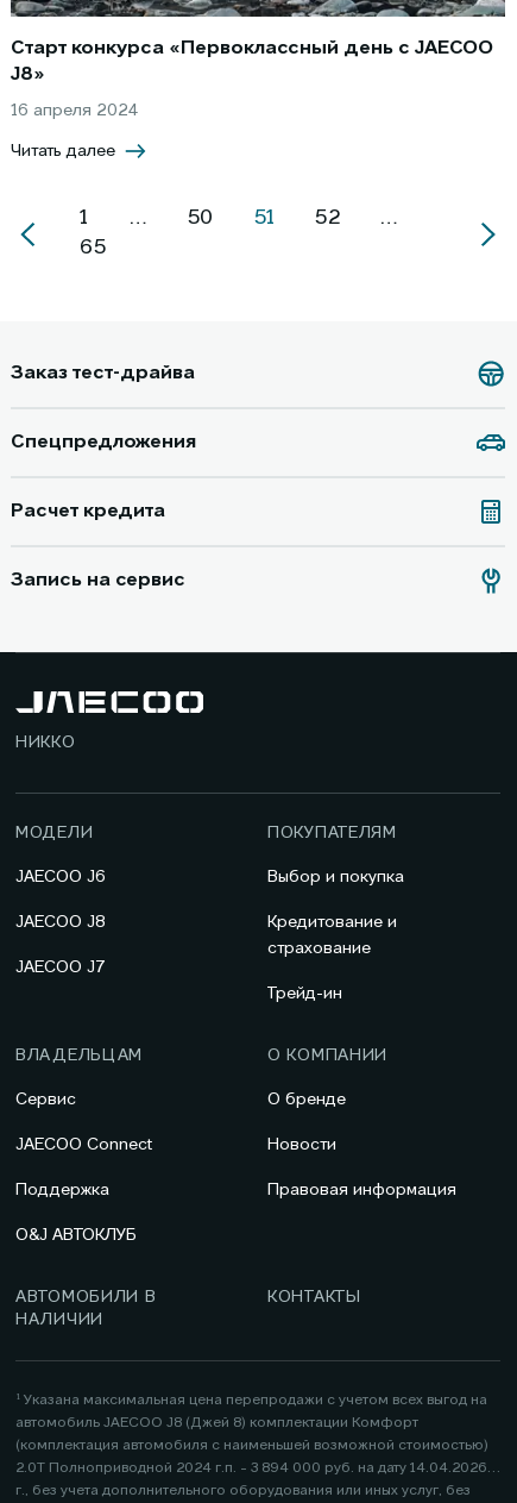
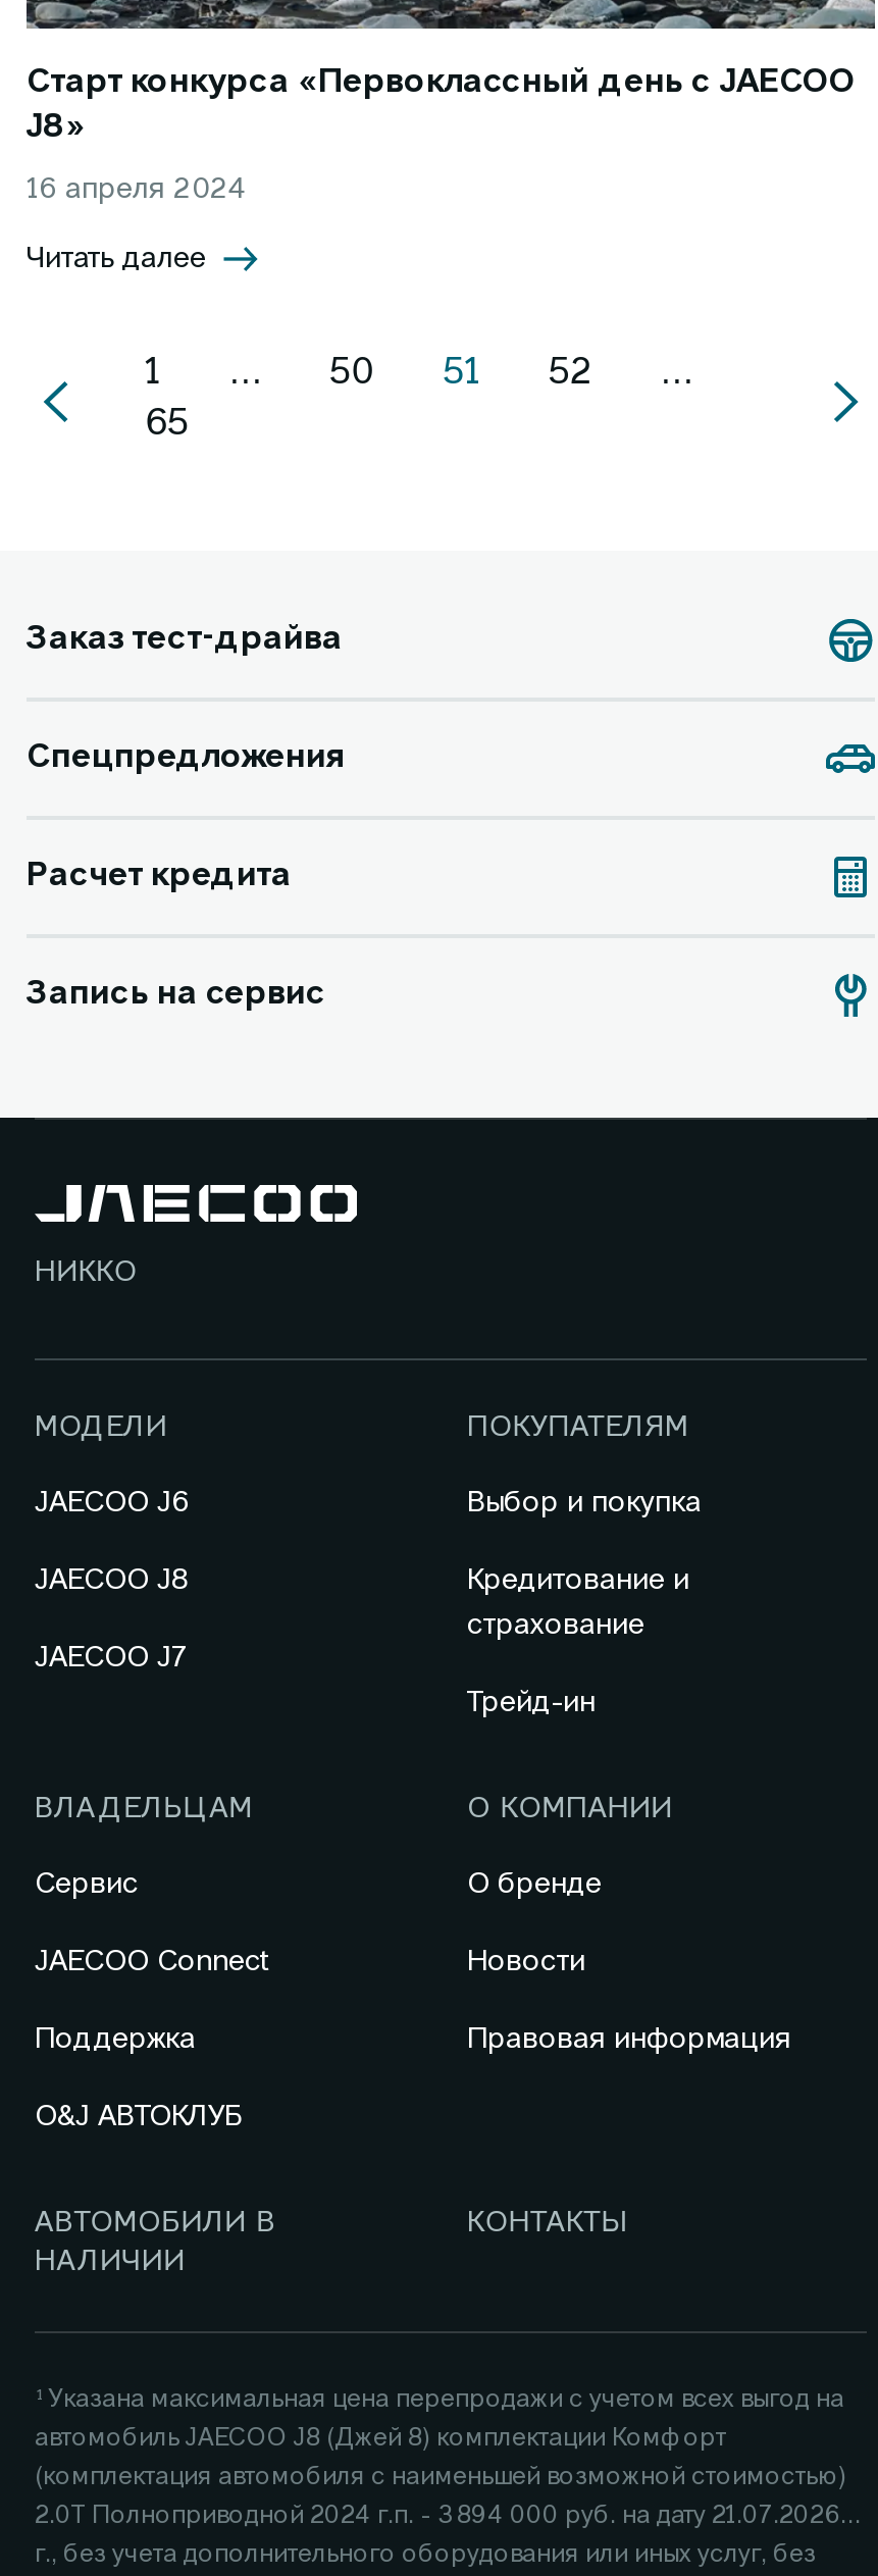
- 2.0Т Полноприводной 2024 г.п. - 3 894 000 руб. на дату 14.04.2026
+ 2.0Т Полноприводной 2024 г.п. - 3 894 000 руб. на дату 21.07.2026
